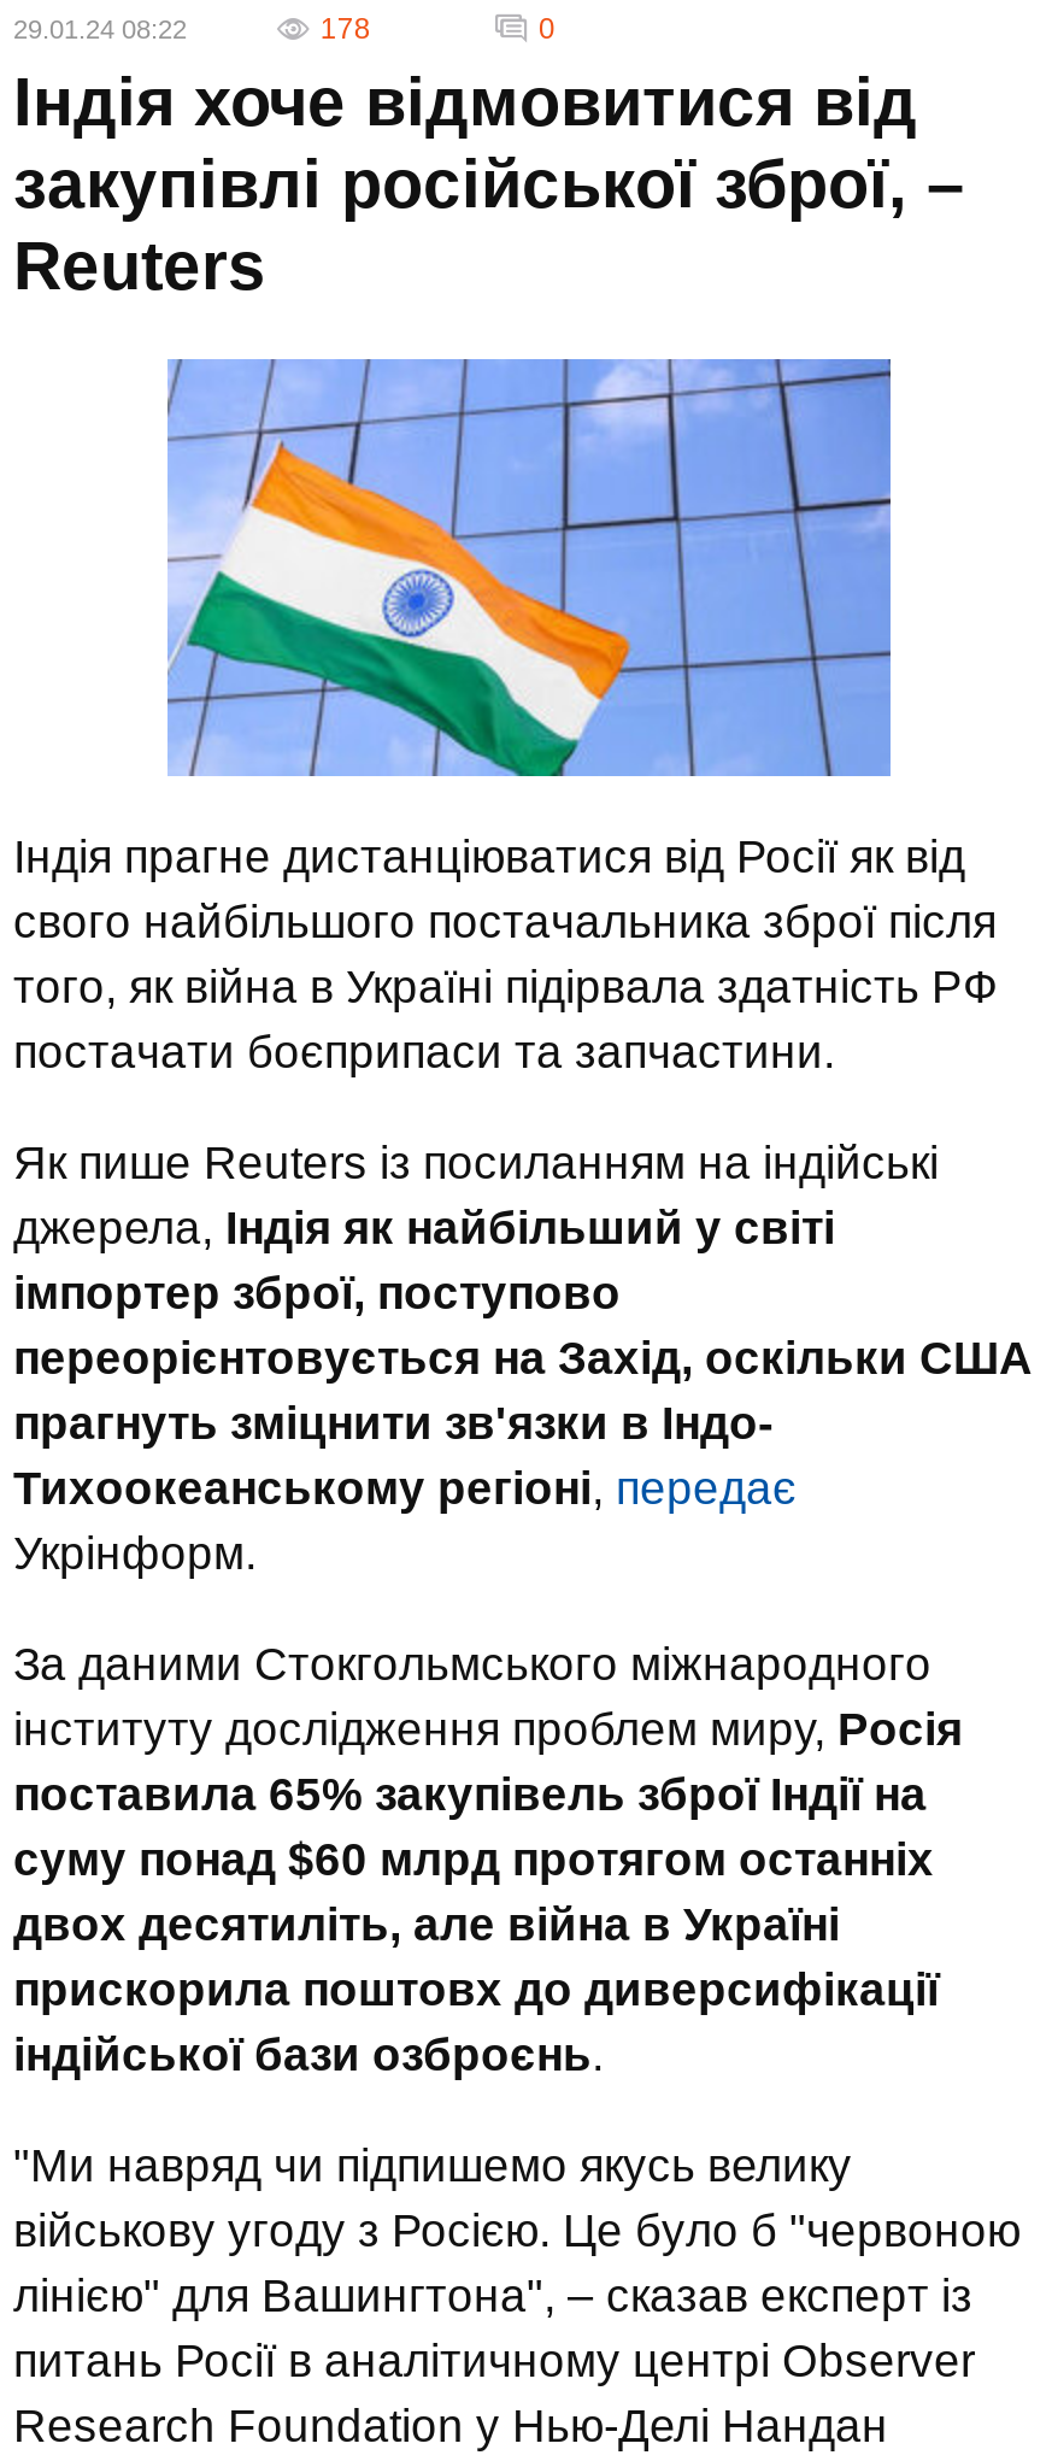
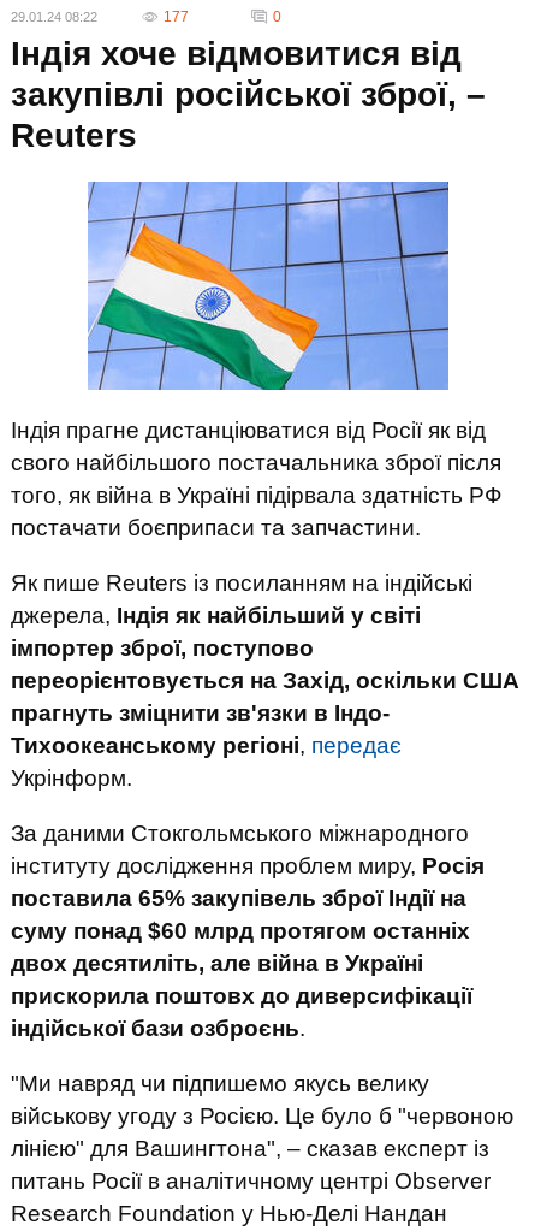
- 178
+ 177
